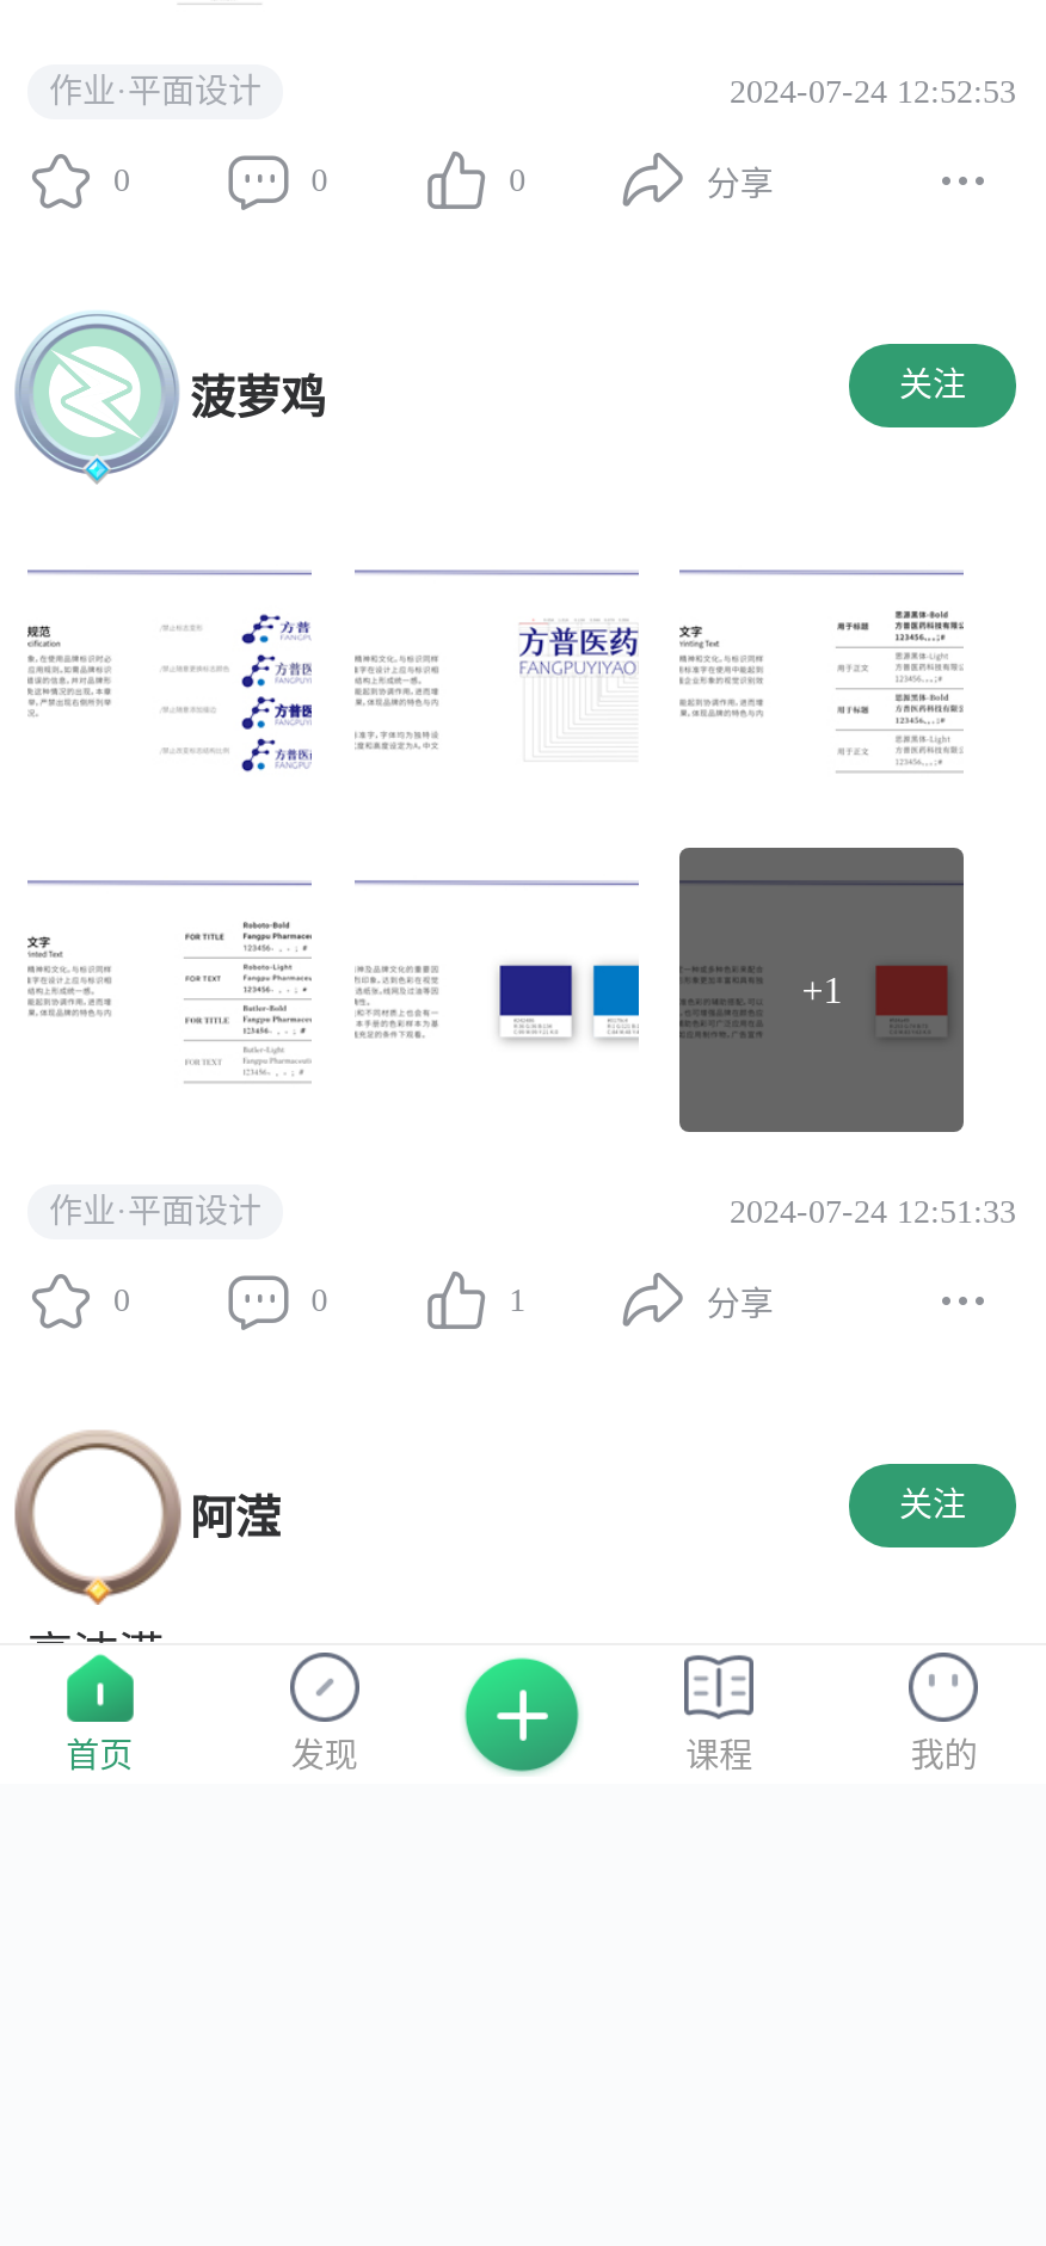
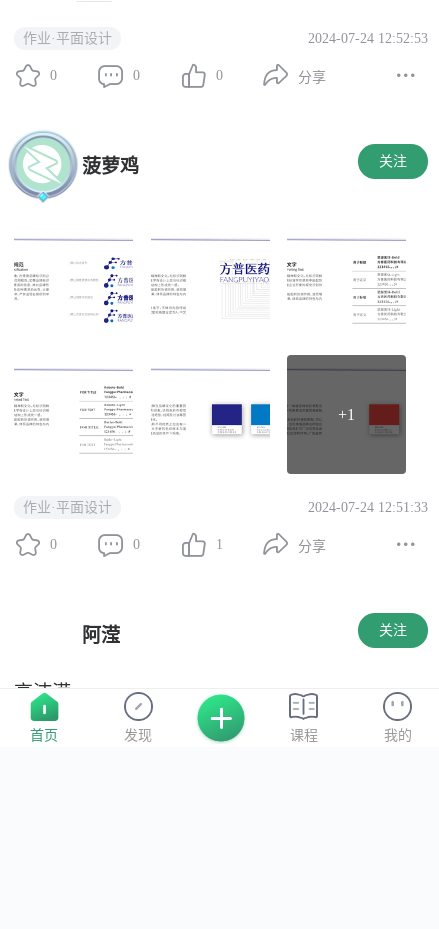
- [image]
